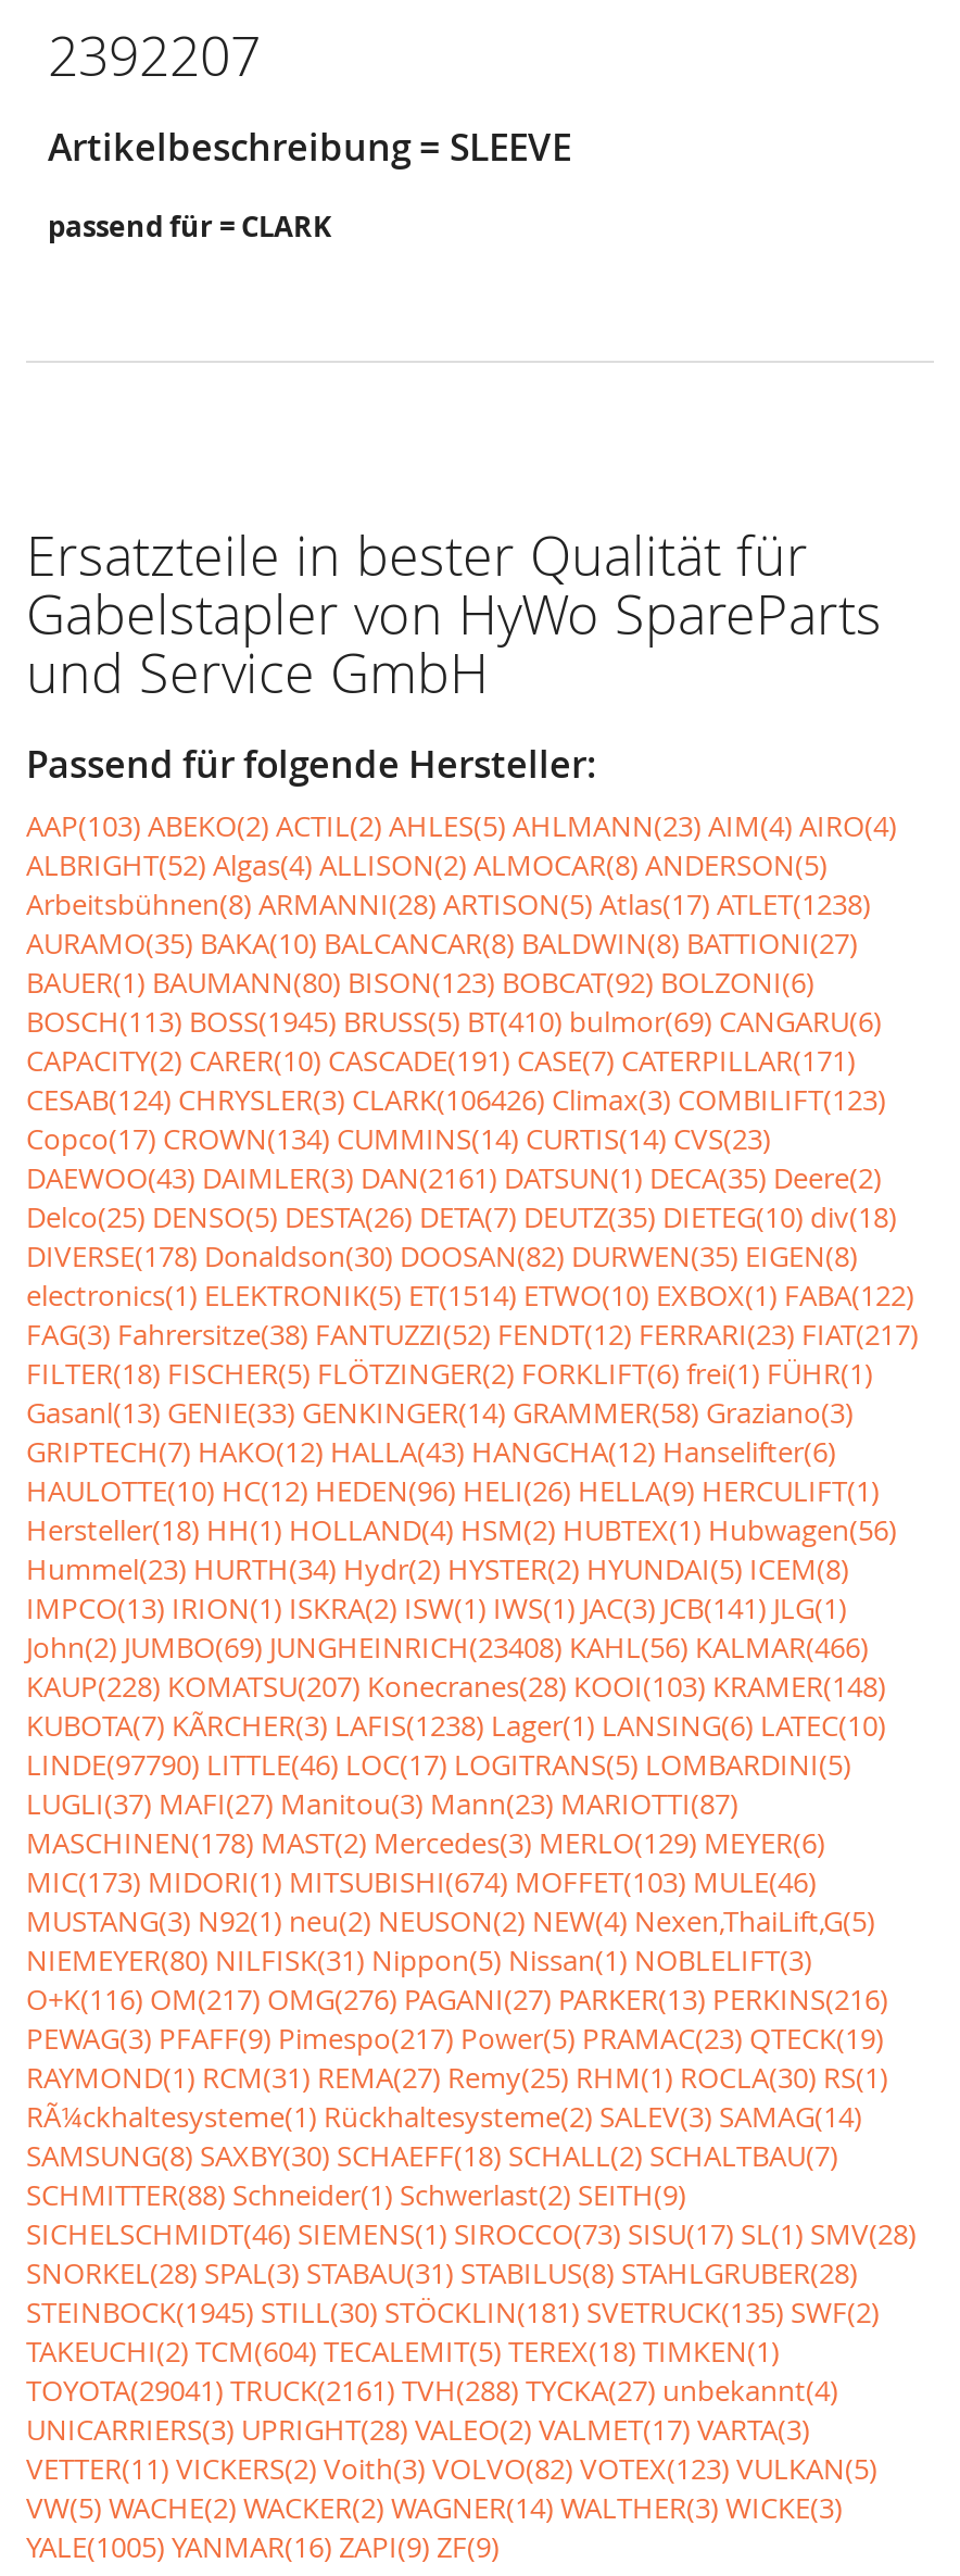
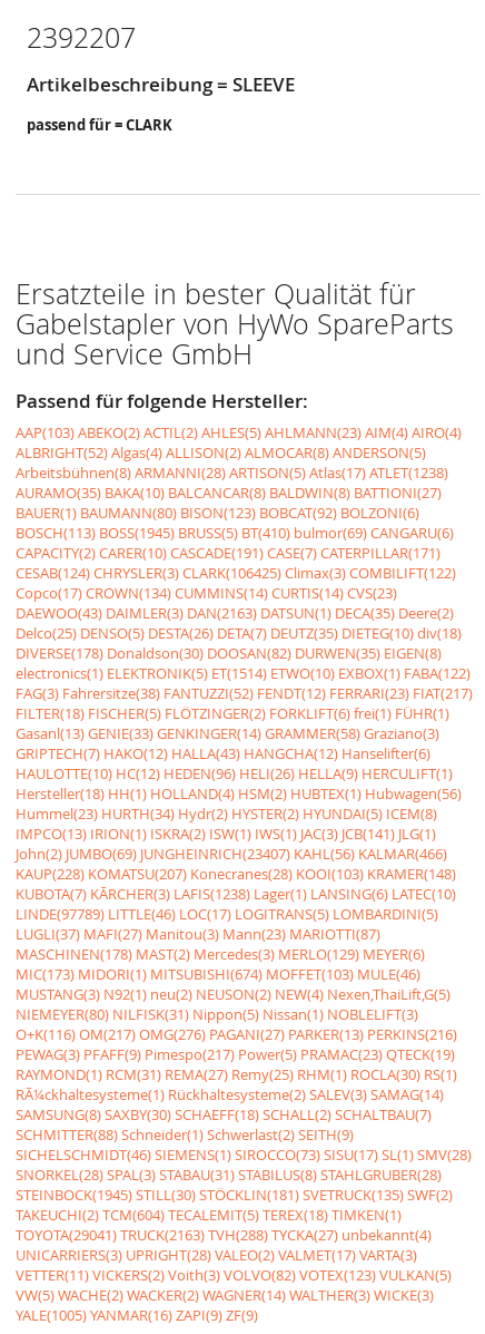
- CESAB(124) CHRYSLER(3) CLARK(106426) Climax(3) COMBILIFT(123)
+ CESAB(124) CHRYSLER(3) CLARK(106425) Climax(3) COMBILIFT(122)

- DAEWOO(43) DAIMLER(3) DAN(2161) DATSUN(1) DECA(35) Deere(2)
+ DAEWOO(43) DAIMLER(3) DAN(2163) DATSUN(1) DECA(35) Deere(2)

- John(2) JUMBO(69) JUNGHEINRICH(23408) KAHL(56) KALMAR(466)
+ John(2) JUMBO(69) JUNGHEINRICH(23407) KAHL(56) KALMAR(466)

- LINDE(97790) LITTLE(46) LOC(17) LOGITRANS(5) LOMBARDINI(5)
+ LINDE(97789) LITTLE(46) LOC(17) LOGITRANS(5) LOMBARDINI(5)

- TOYOTA(29041) TRUCK(2161) TVH(288) TYCKA(27) unbekannt(4)
+ TOYOTA(29041) TRUCK(2163) TVH(288) TYCKA(27) unbekannt(4)
